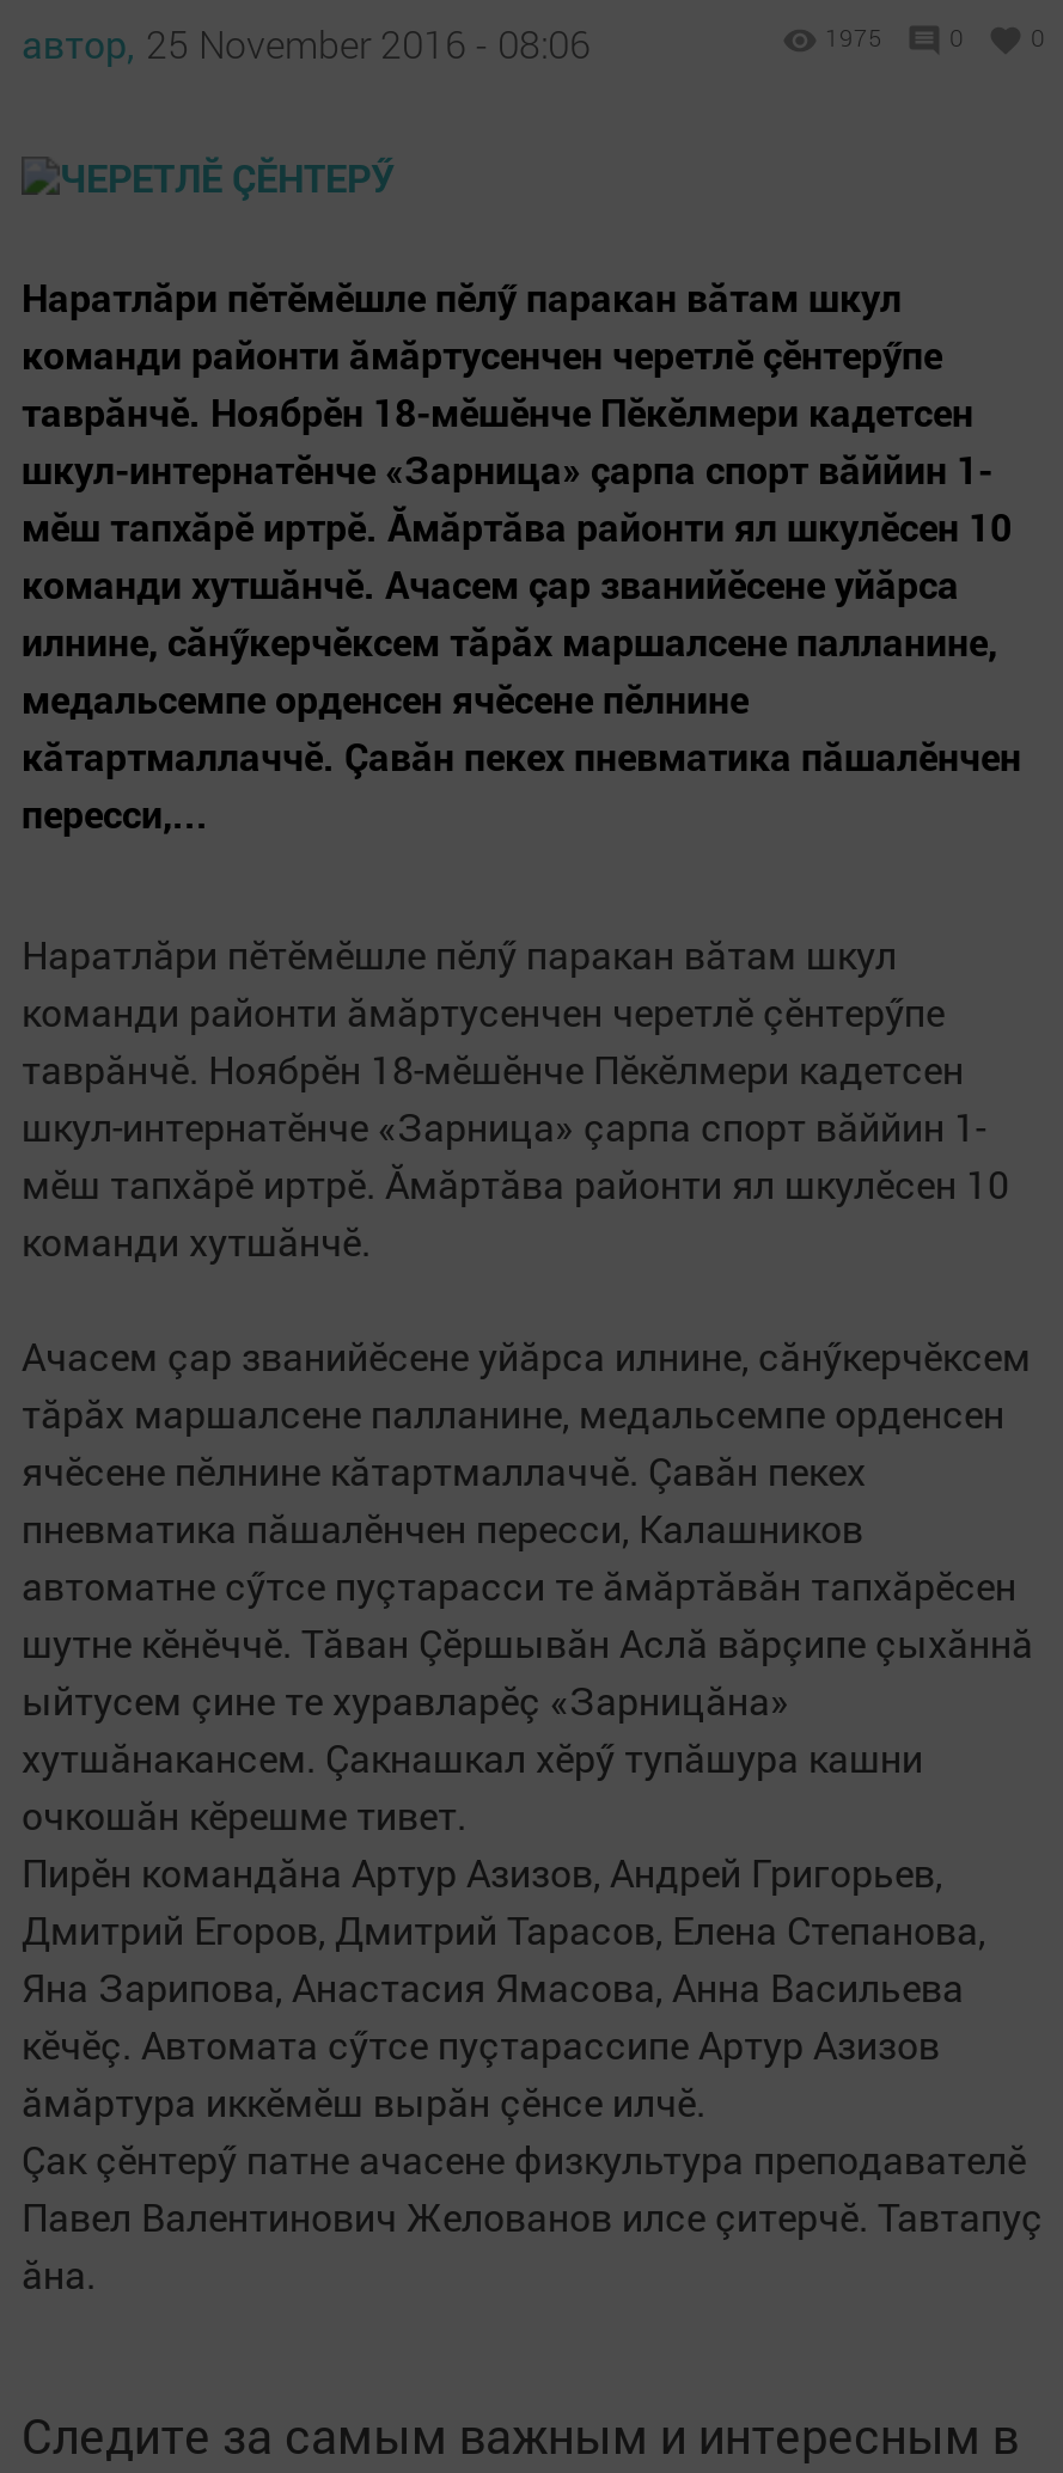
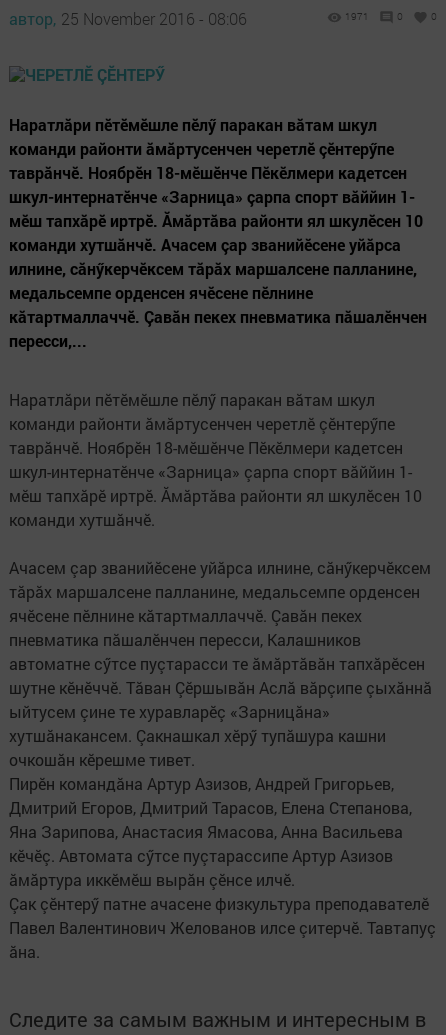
- 1975
+ 1971
